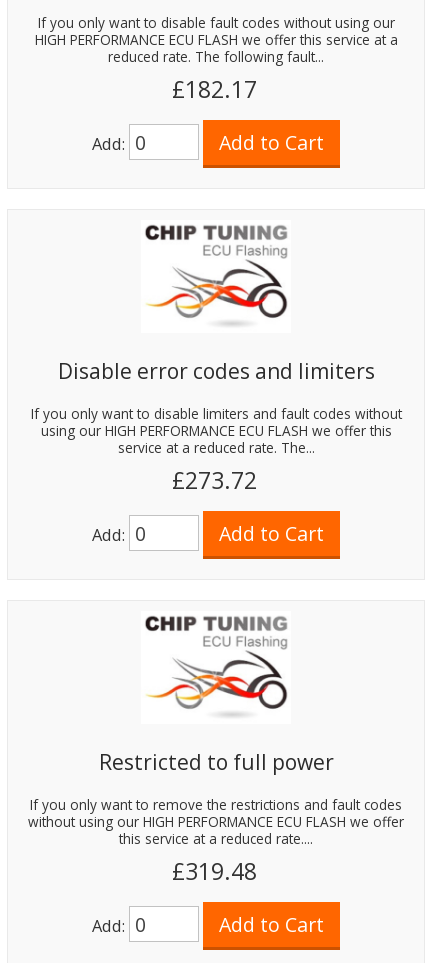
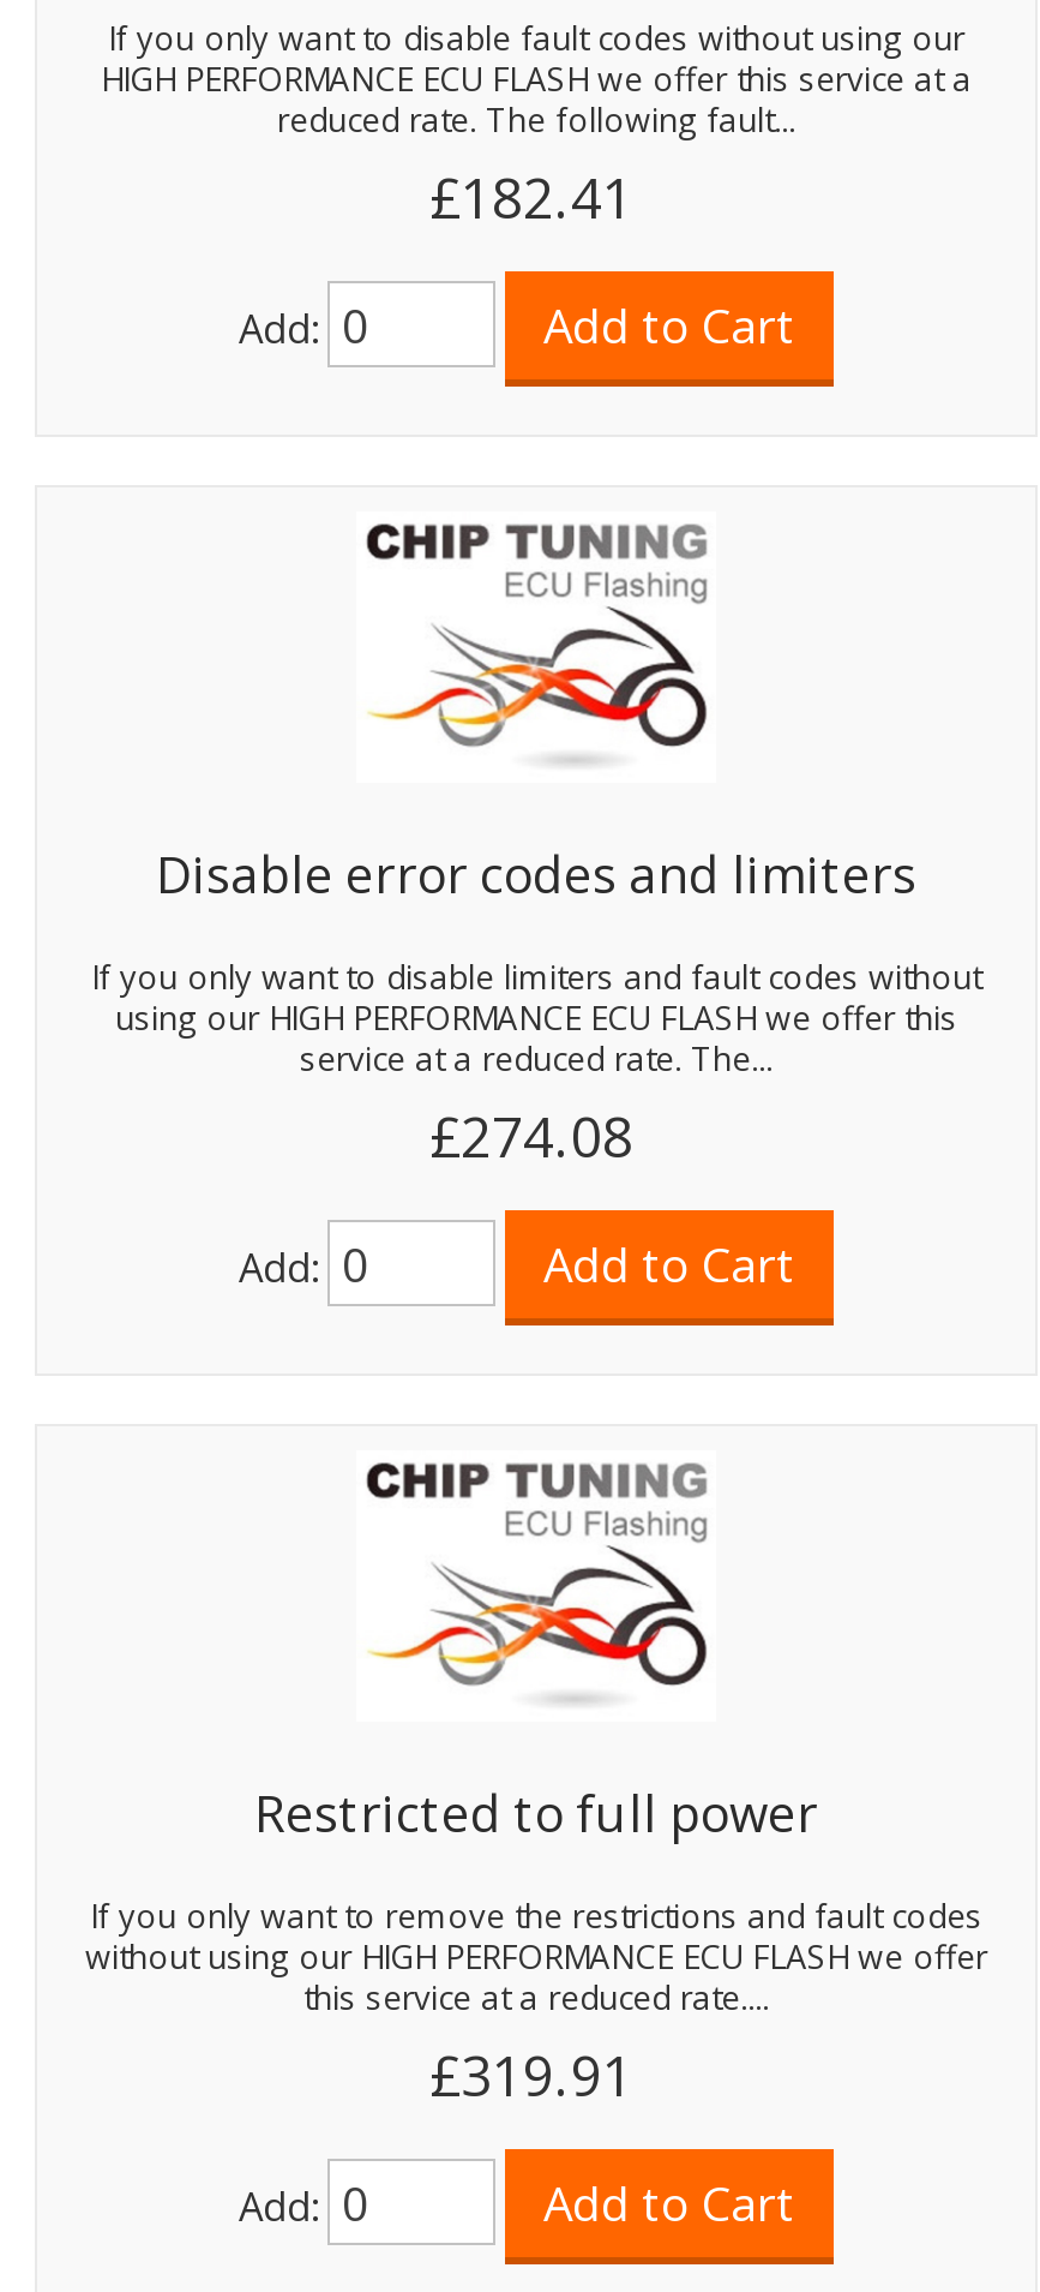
- £182.17
+ £182.41

- £273.72
+ £274.08

- £319.48
+ £319.91
